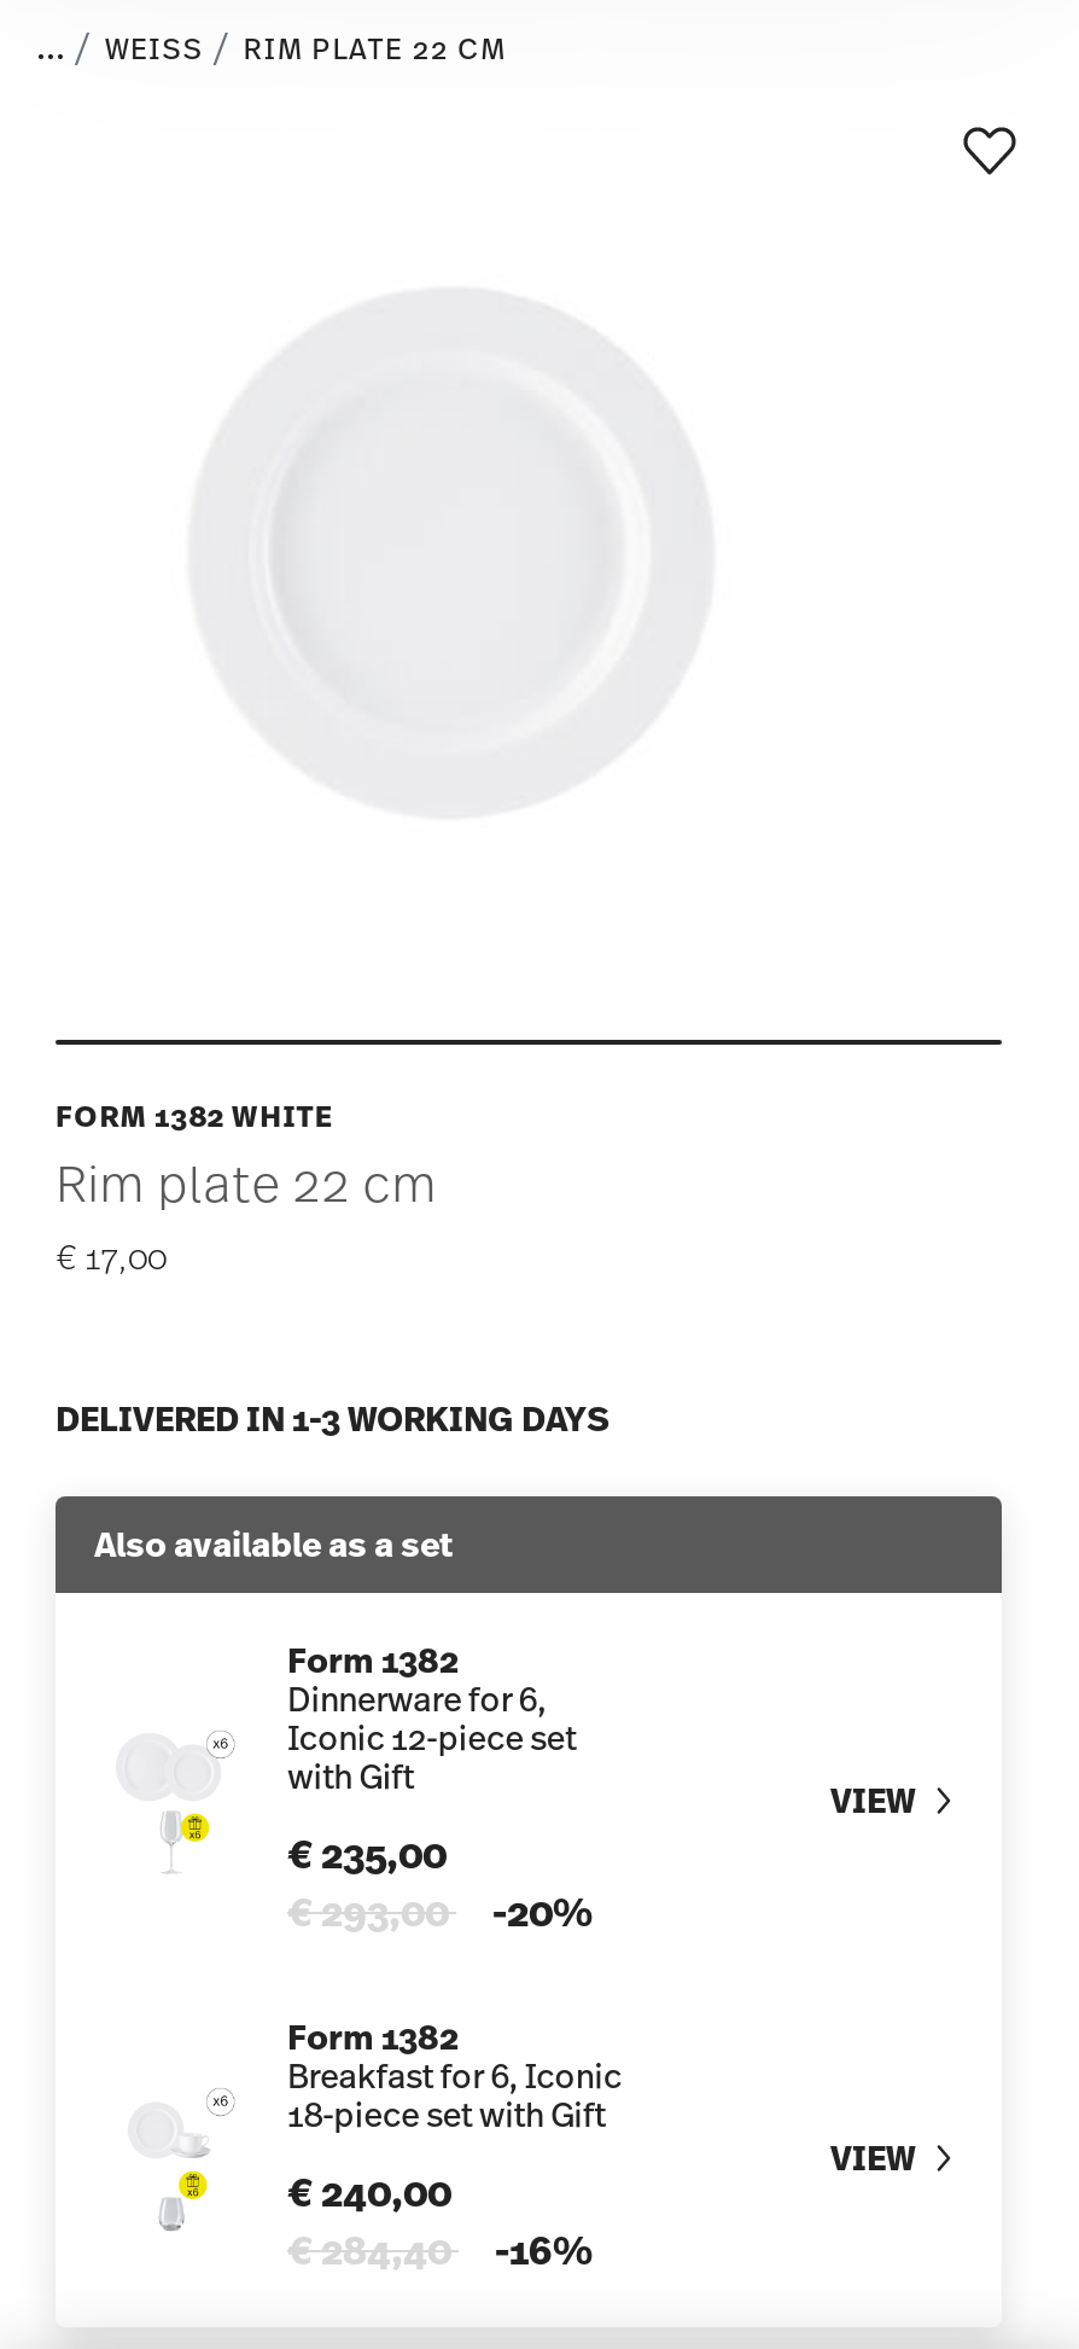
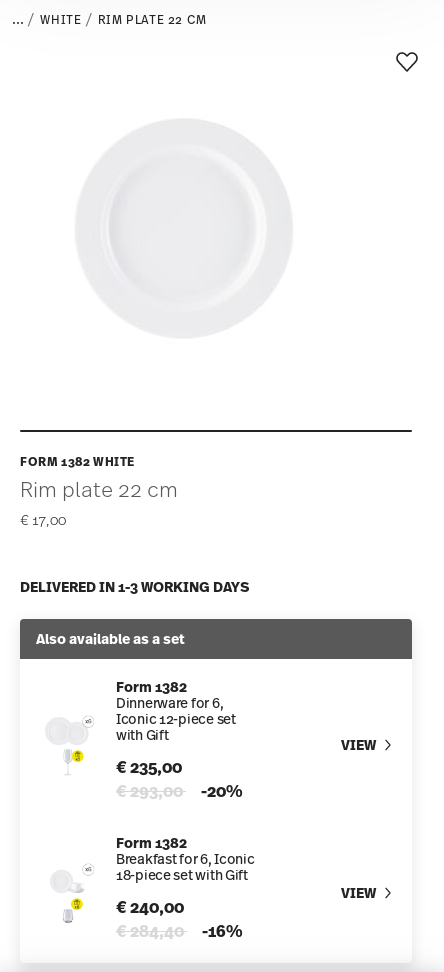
- WEISS
+ WHITE
